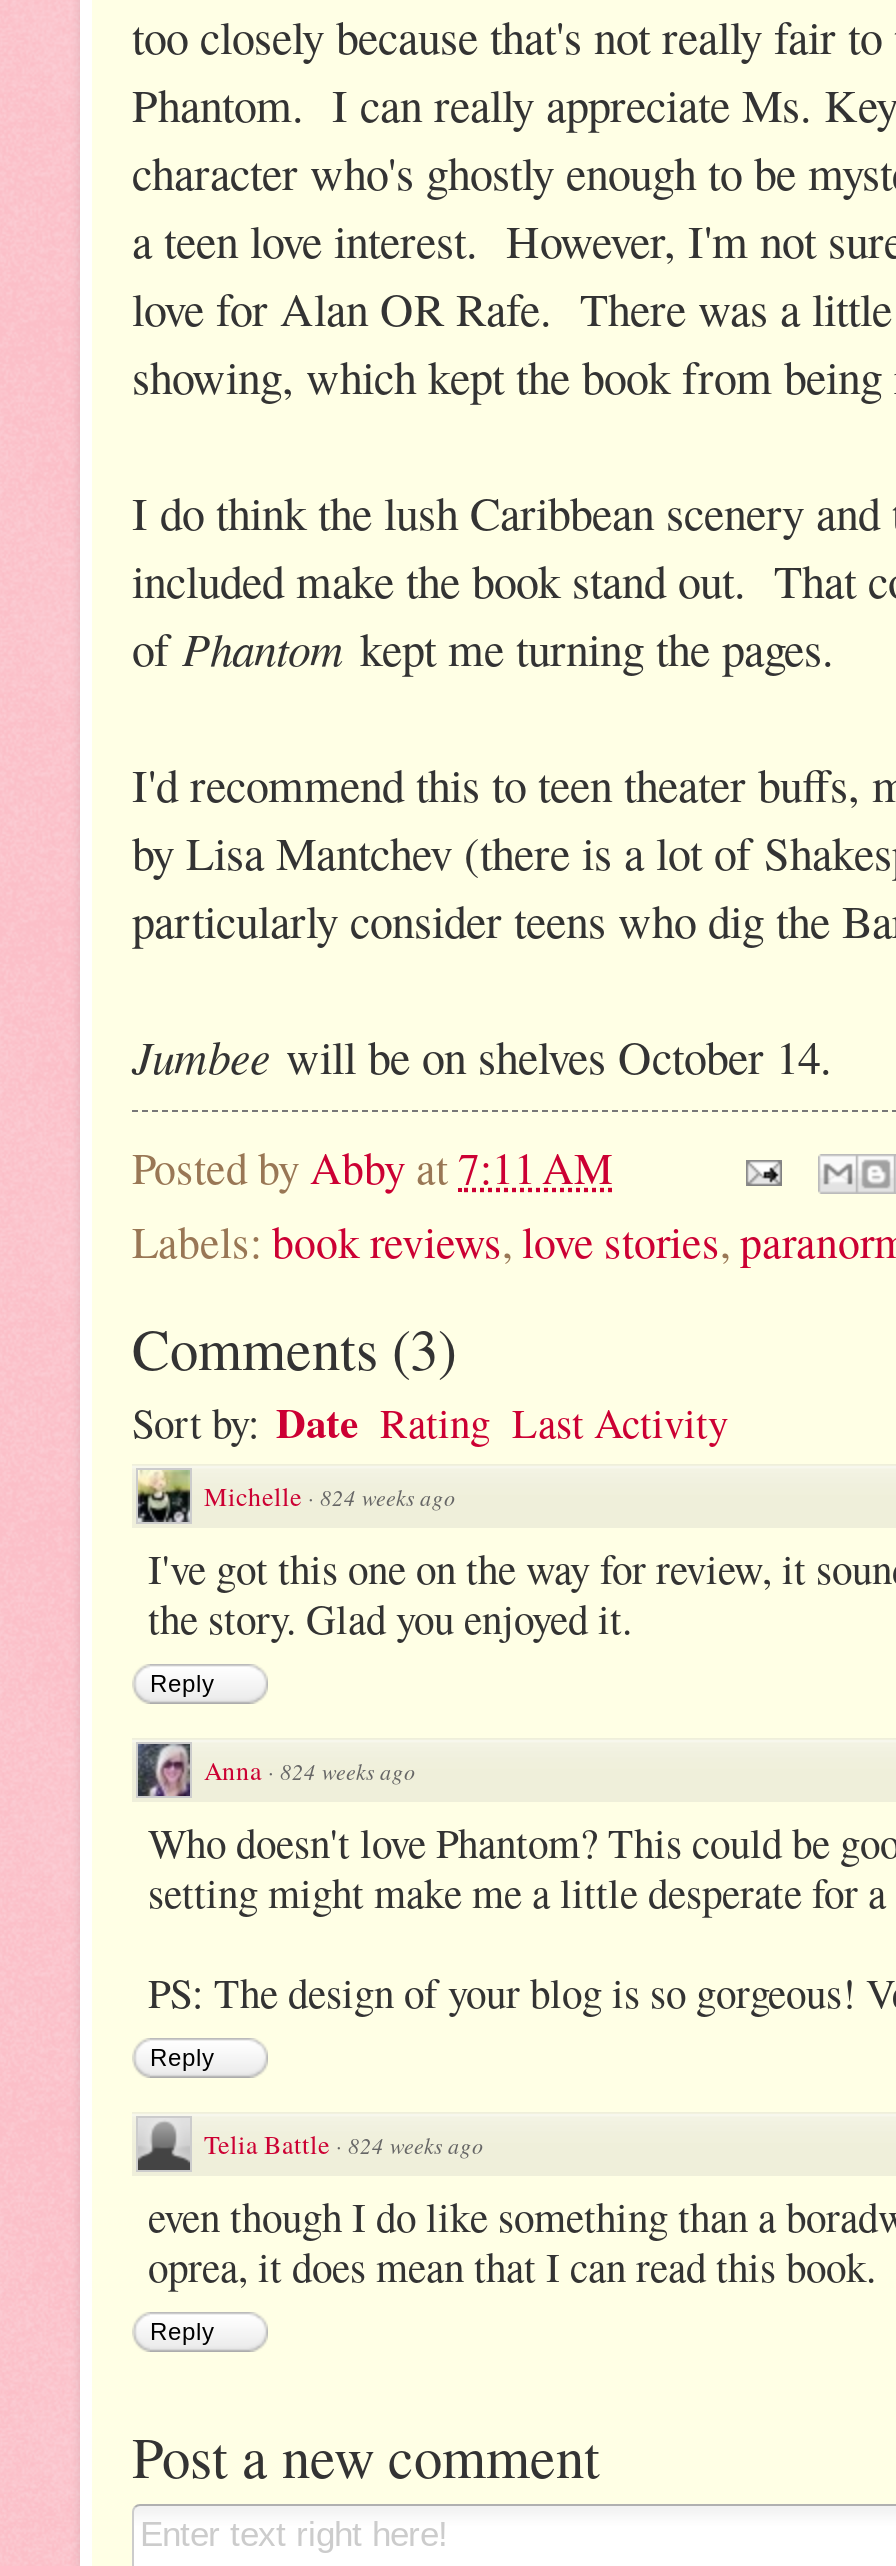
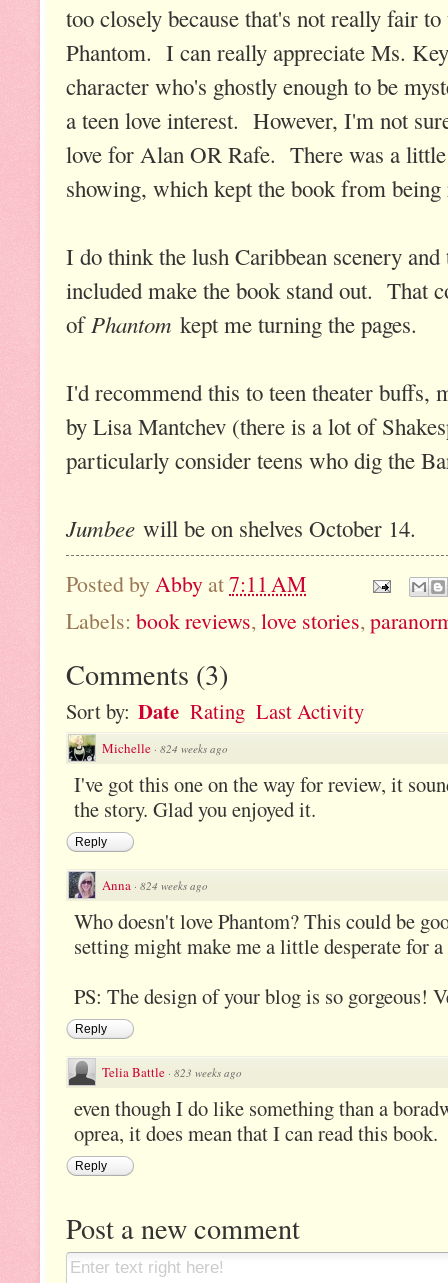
- Telia Battle · 824 weeks ago
+ Telia Battle · 823 weeks ago
